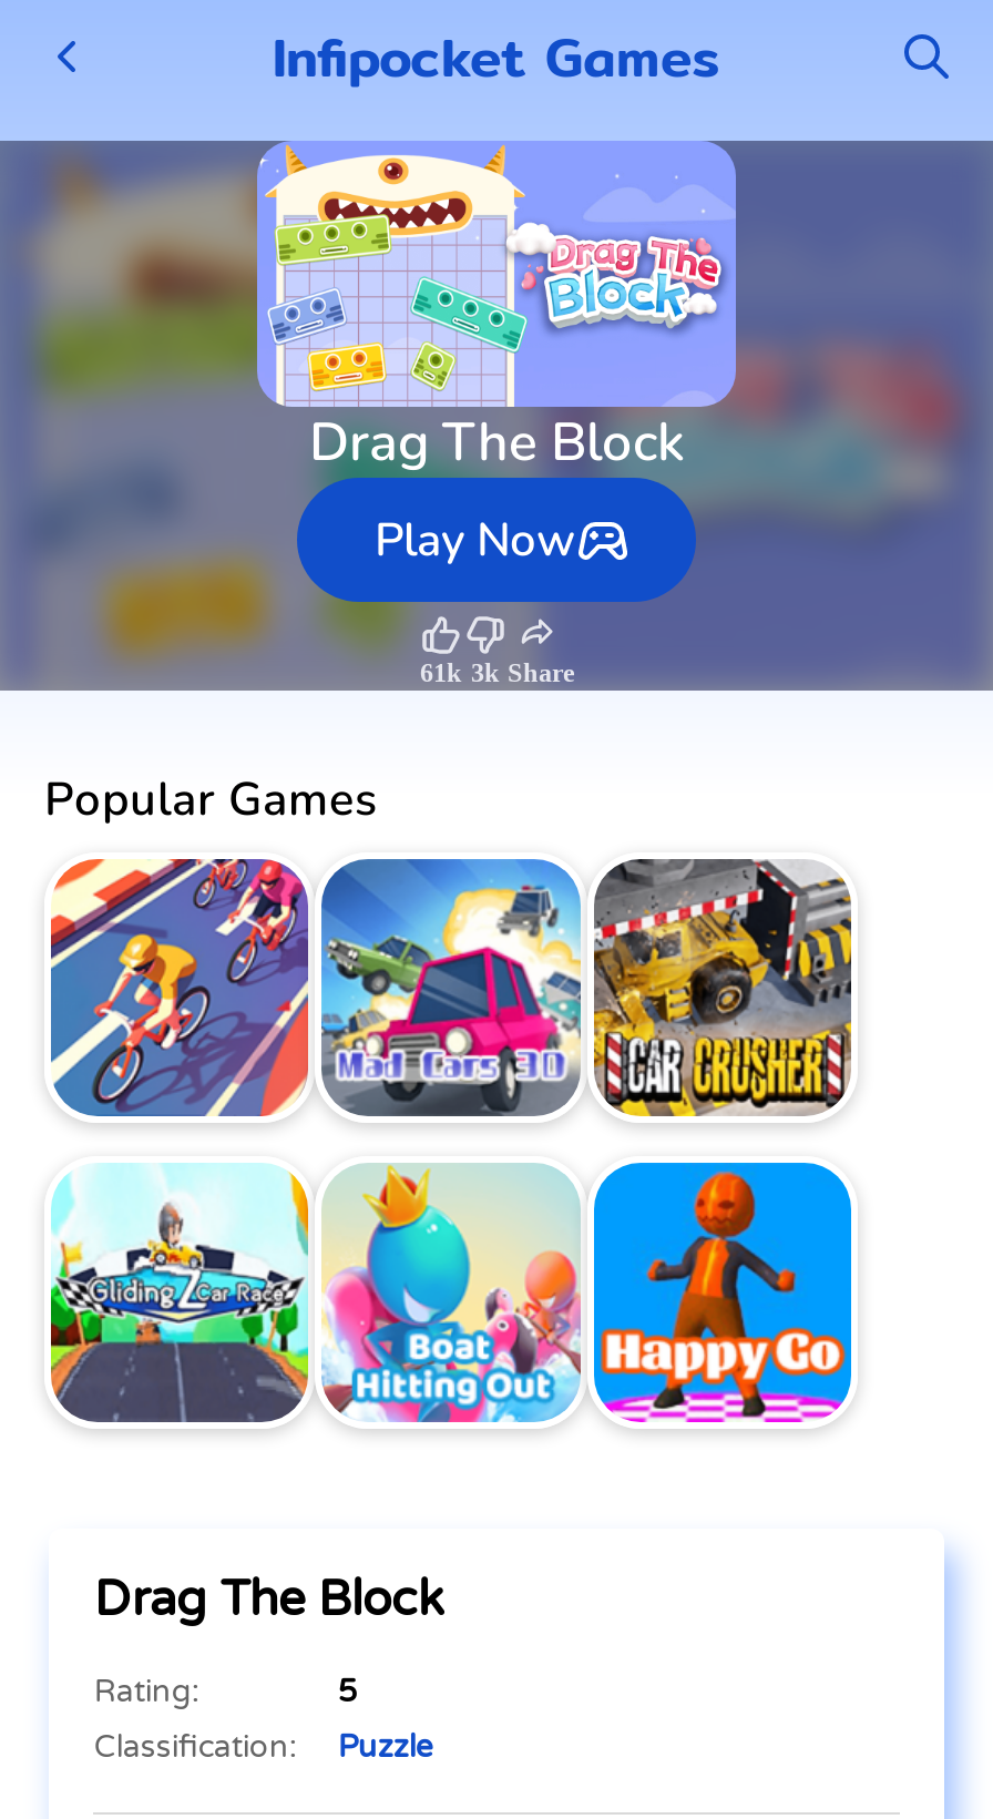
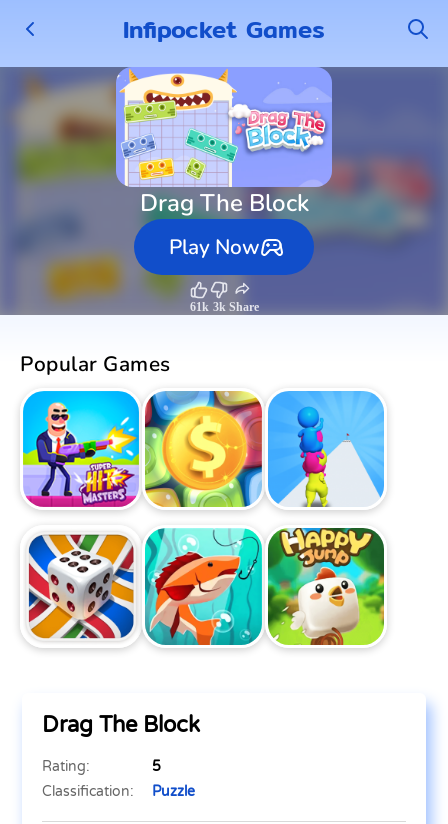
- [image]
+ [image]

- [image]
+ [image]
